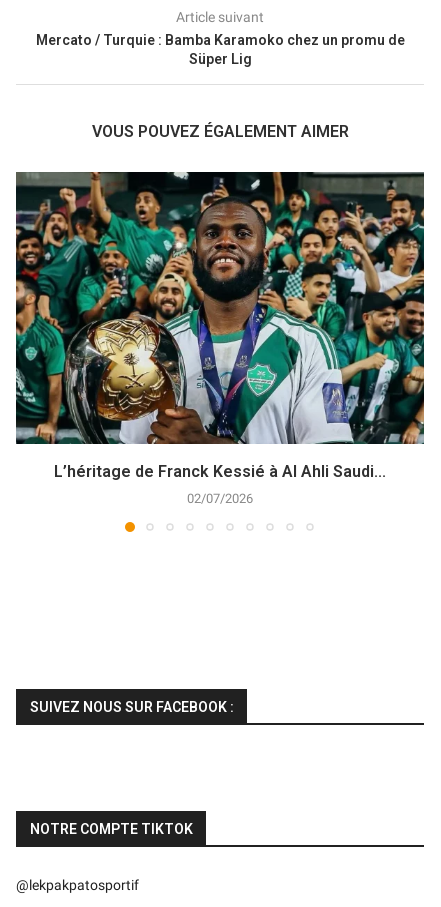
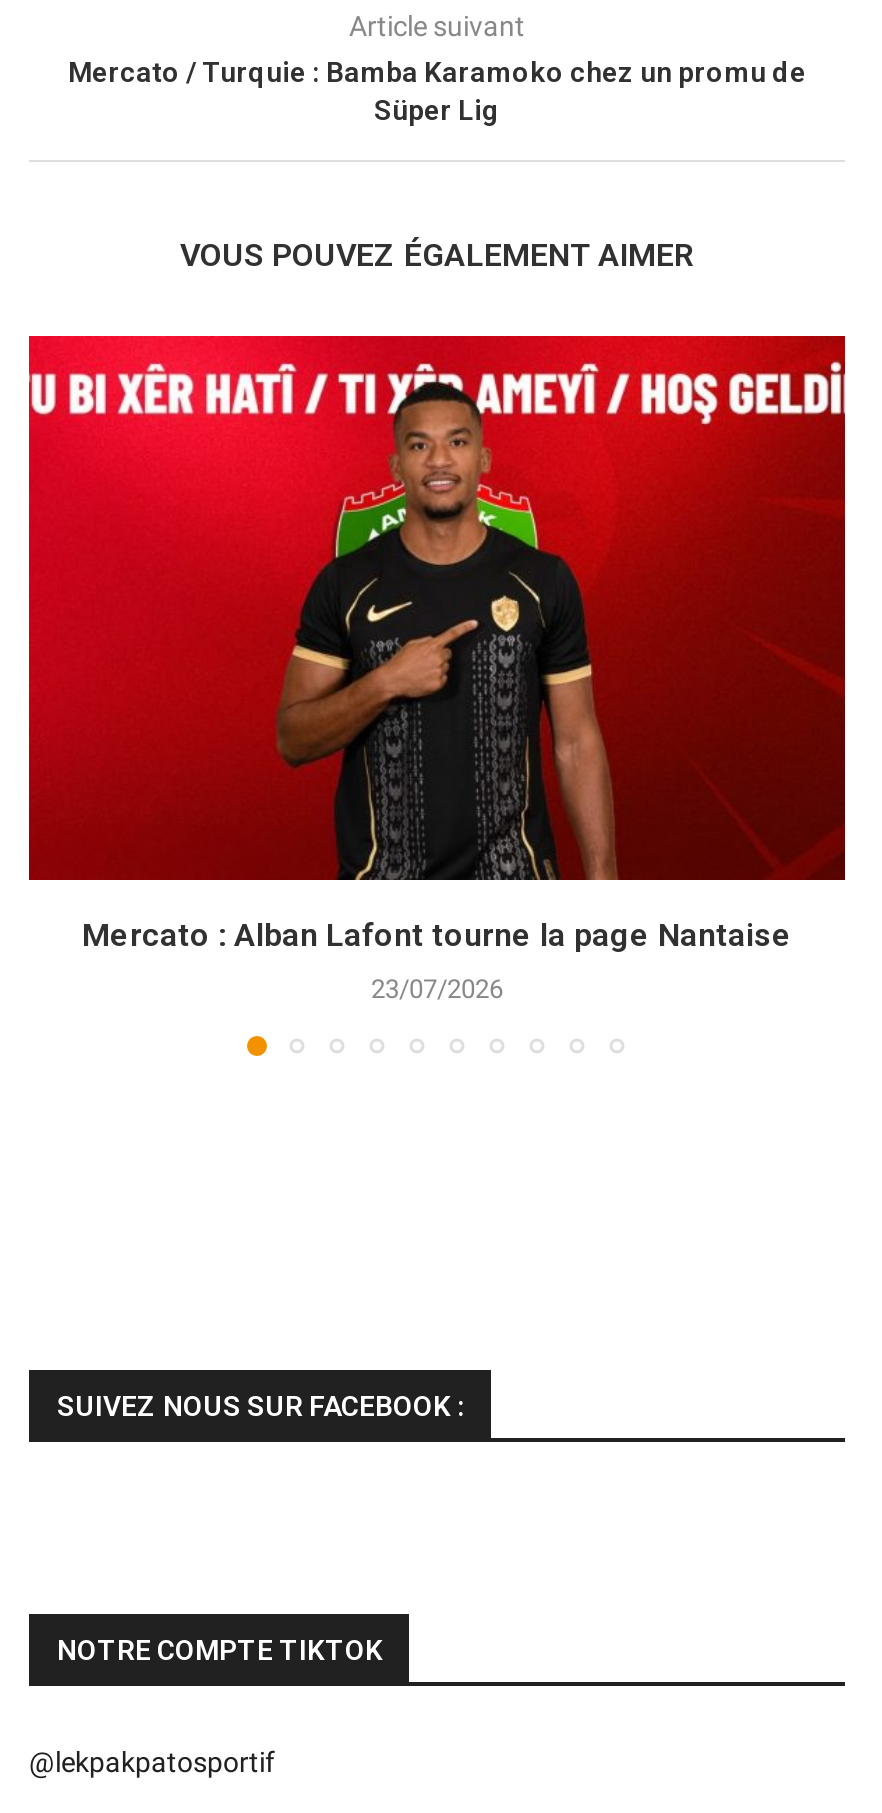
- [image]
- L’héritage de Franck Kessié à Al Ahli Saudi...
+ [image]
+ Mercato : Alban Lafont tourne la page Nantaise

- 02/07/2026
+ 23/07/2026
